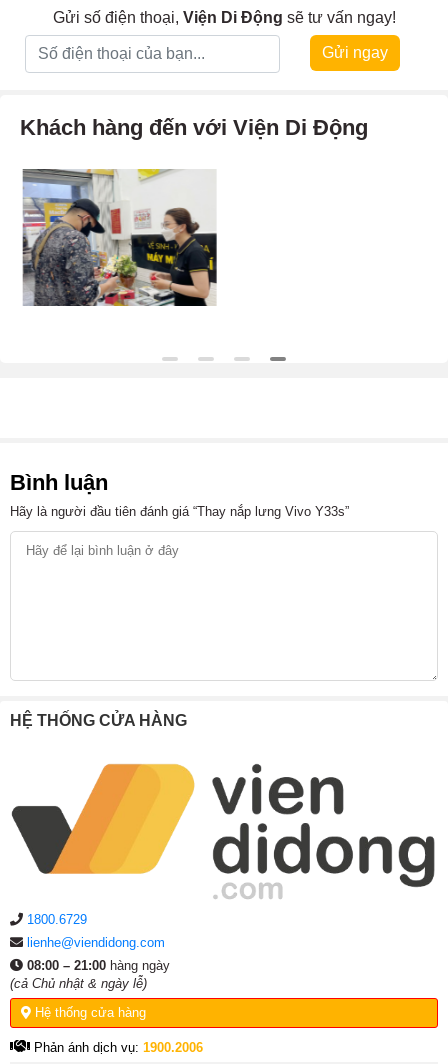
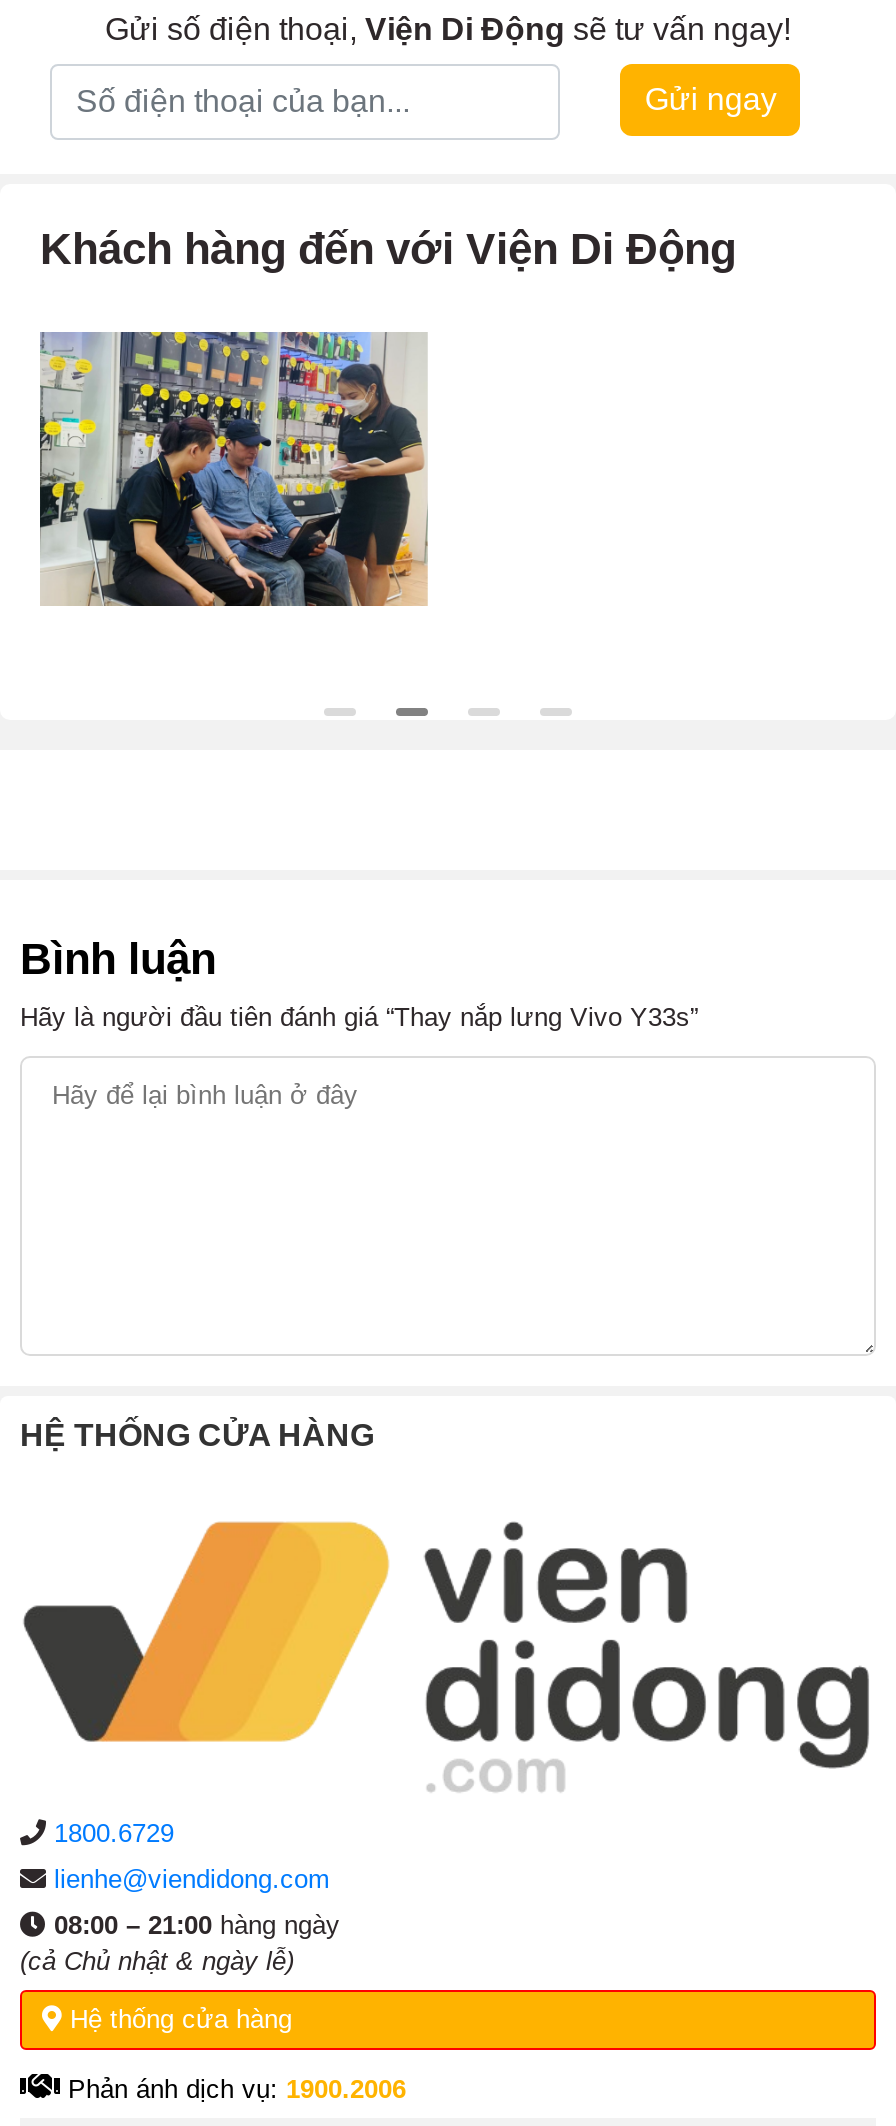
- [image]
+ [image]
